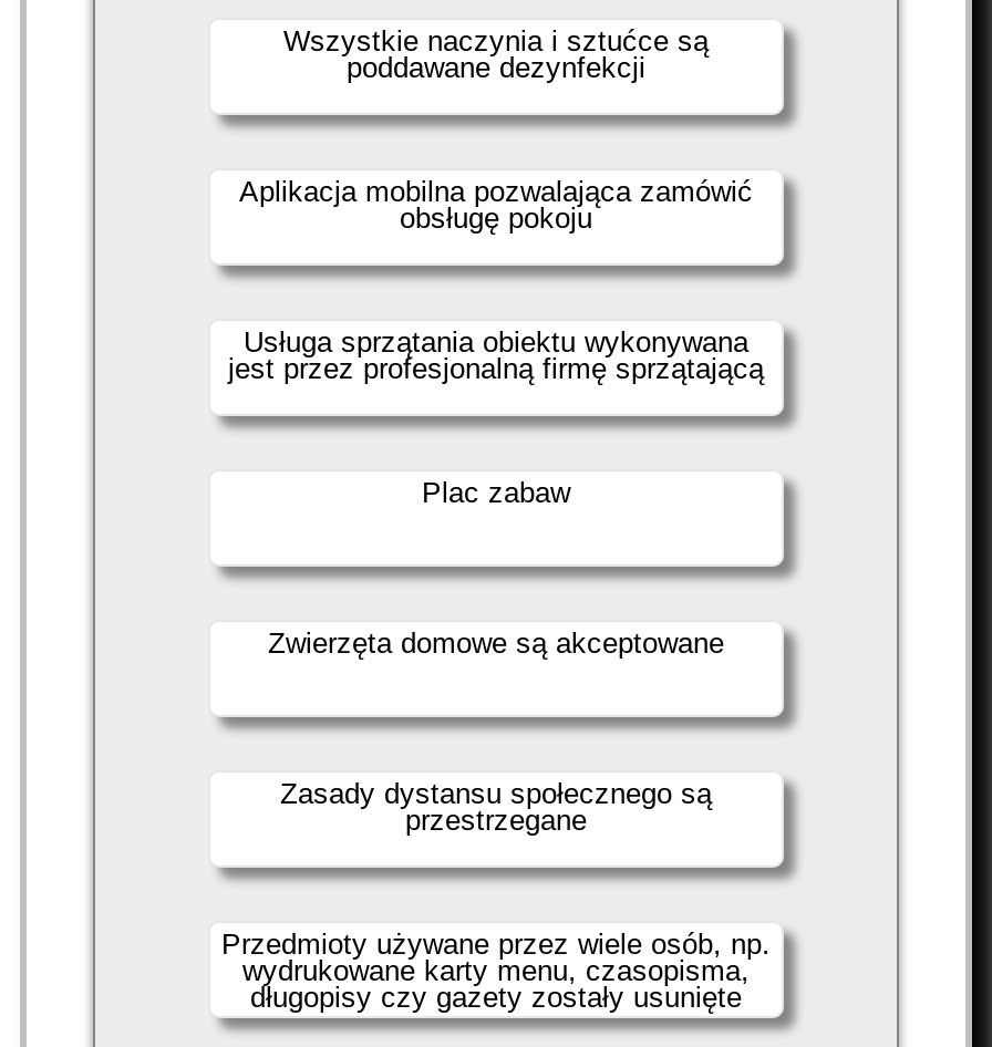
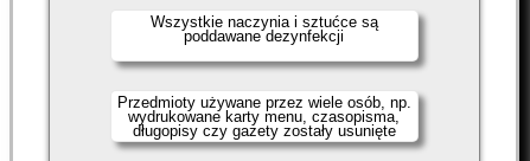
- Aplikacja mobilna pozwalająca zamówić
- obsługę pokoju

- Usługa sprzątania obiektu wykonywana
- jest przez profesjonalną firmę sprzątającą

- Plac zabaw

- Zwierzęta domowe są akceptowane

- Zasady dystansu społecznego są
- przestrzegane
